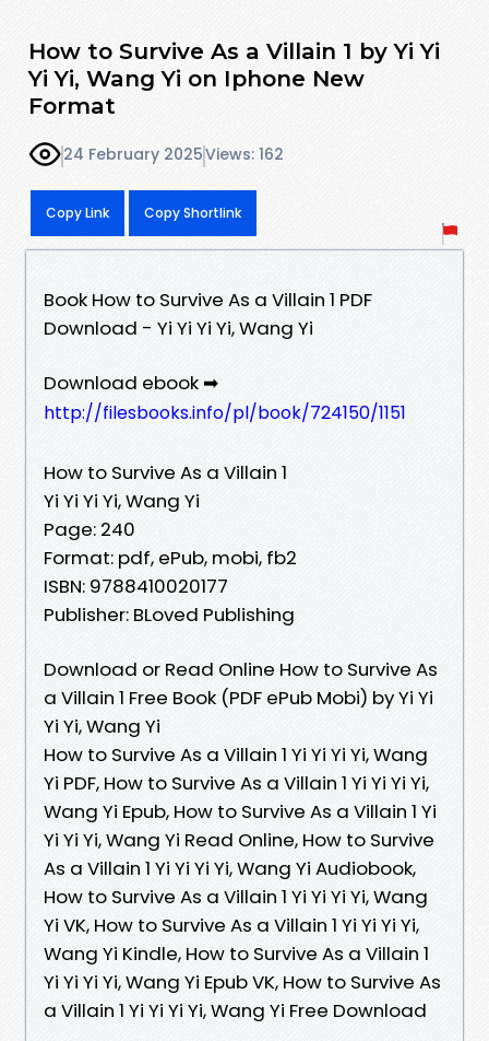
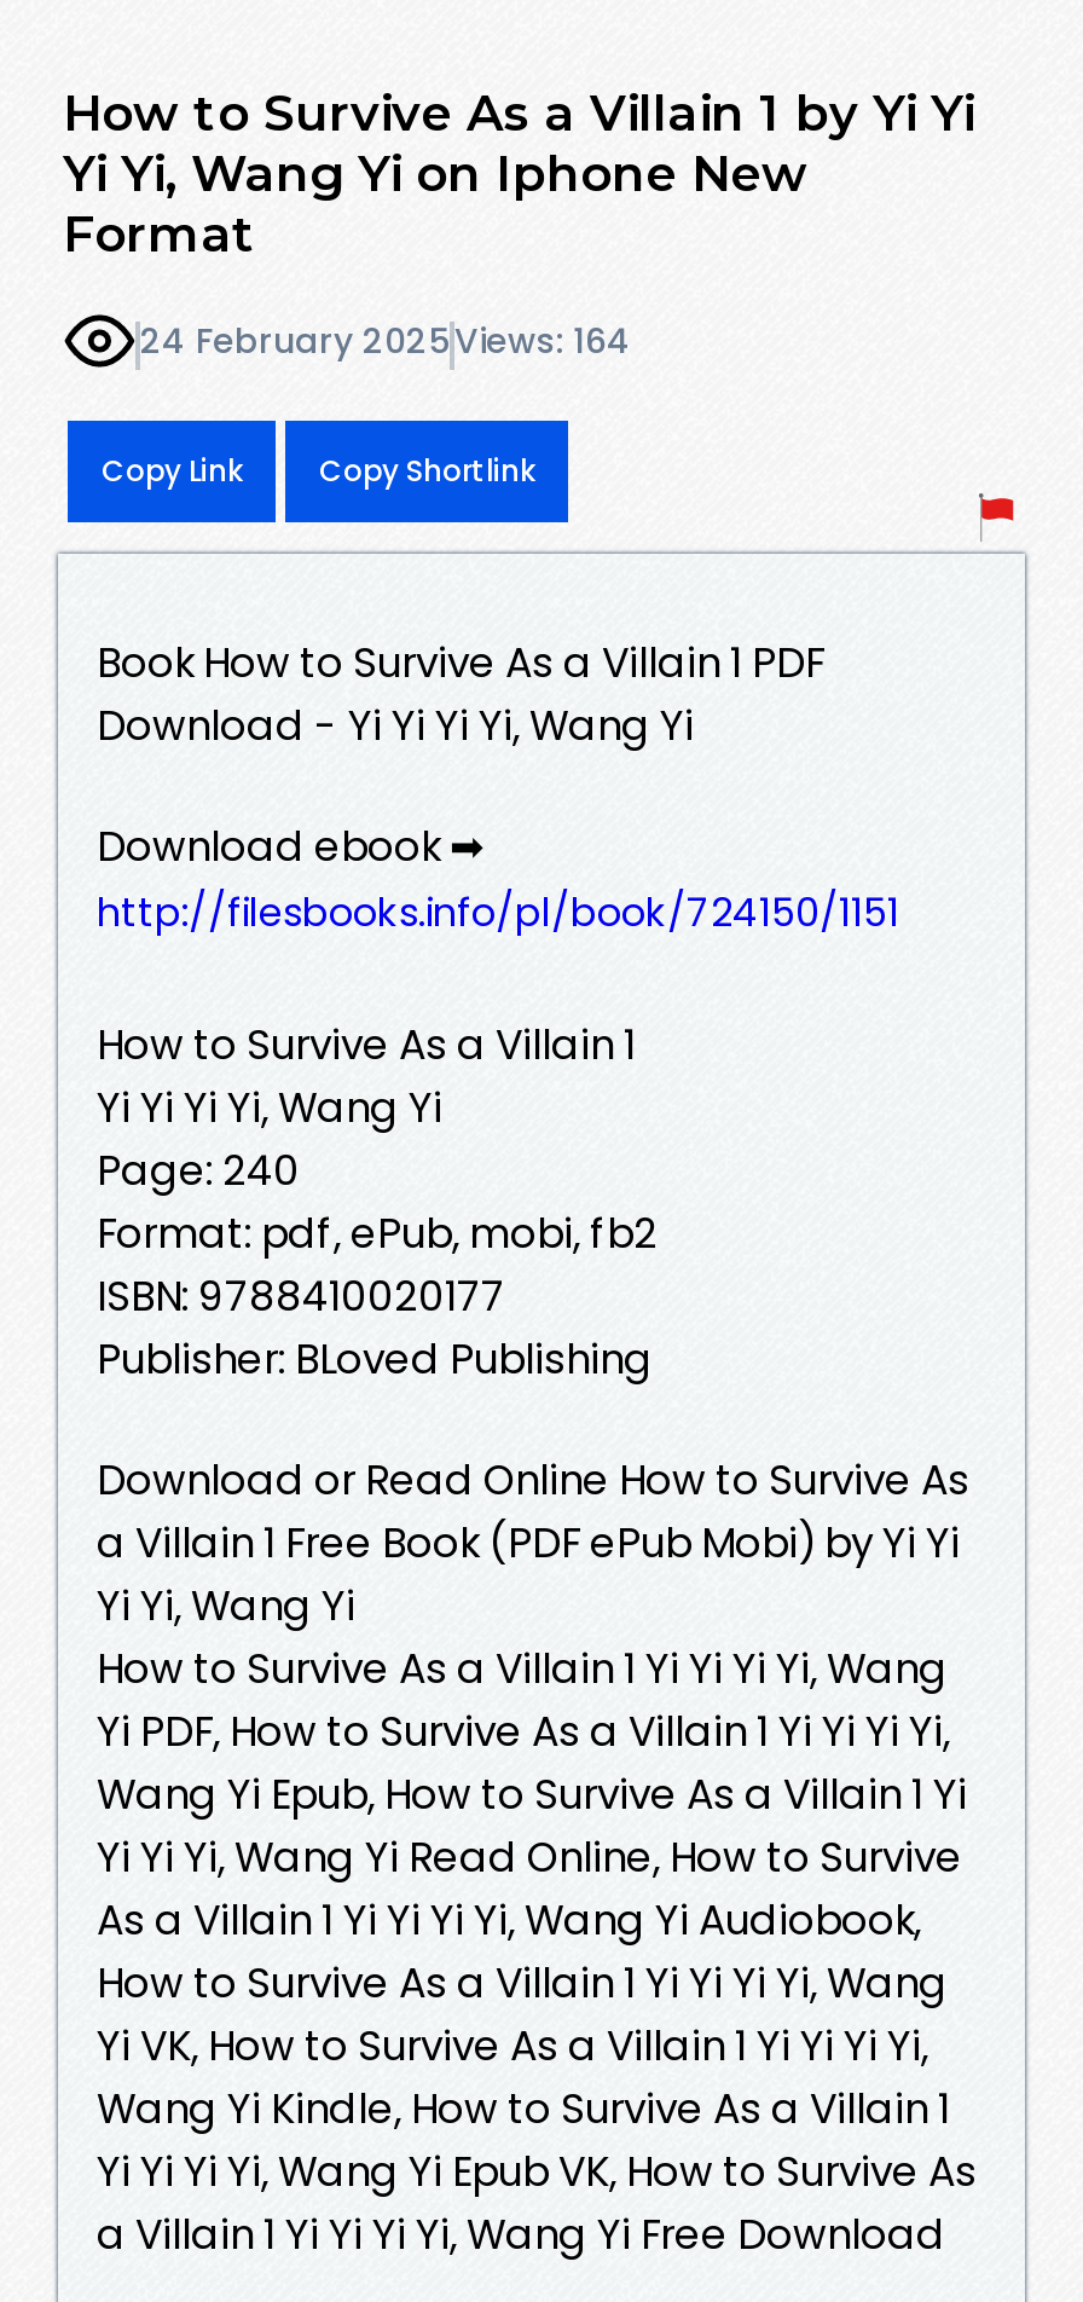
- 24 February 2025 Views: 162
+ 24 February 2025 Views: 164
